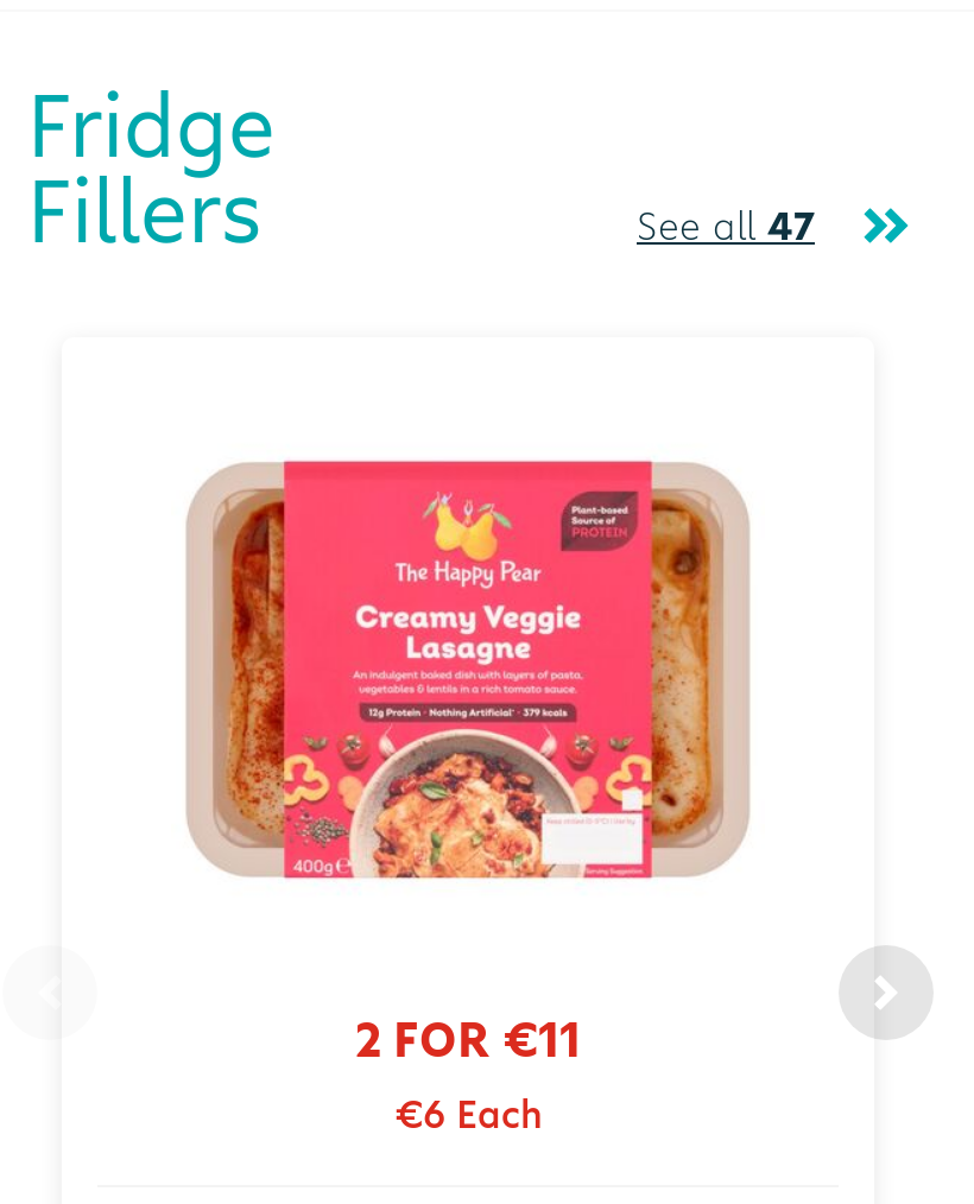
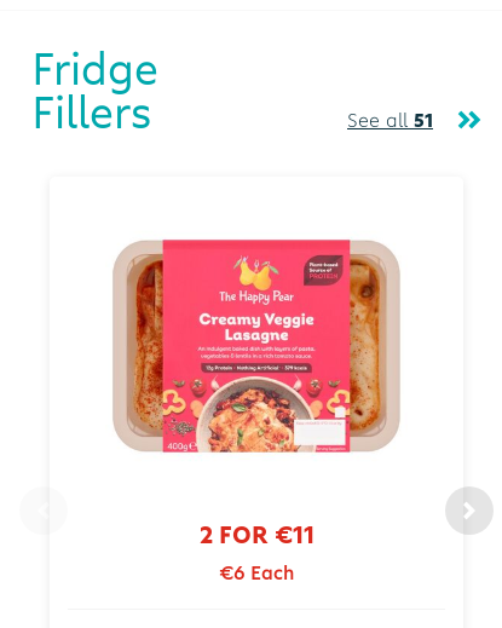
- See all 47
+ See all 51
